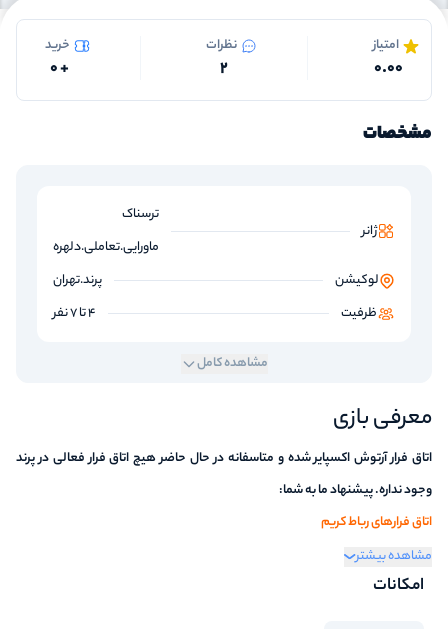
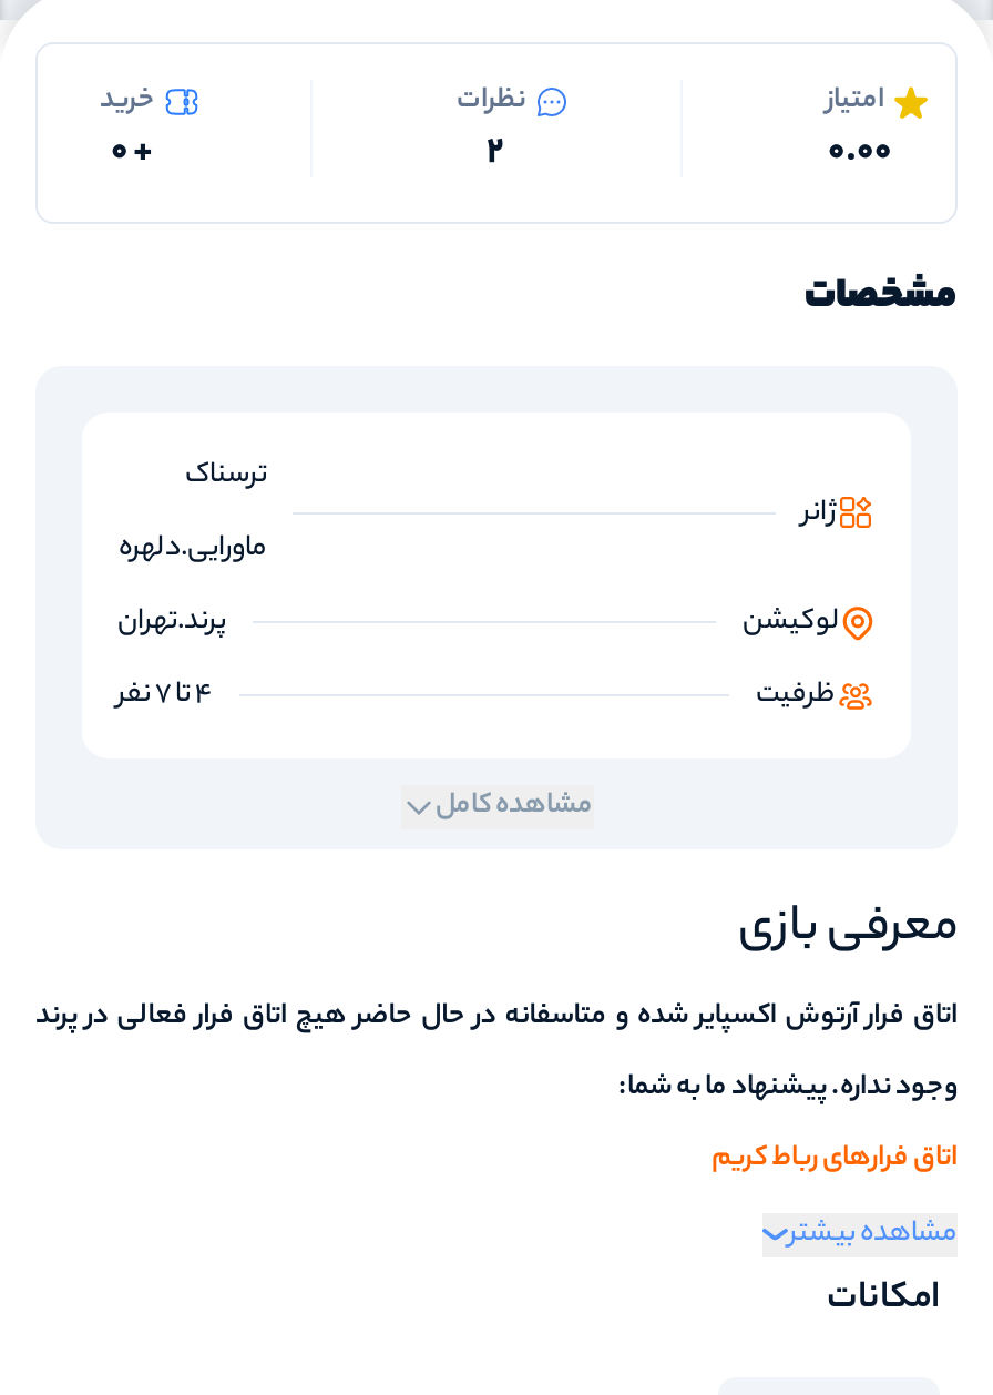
- ماورایی.تعاملی.دلهره
+ ماورایی.دلهره
